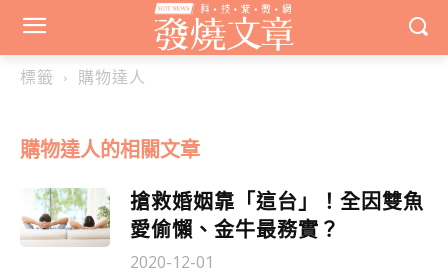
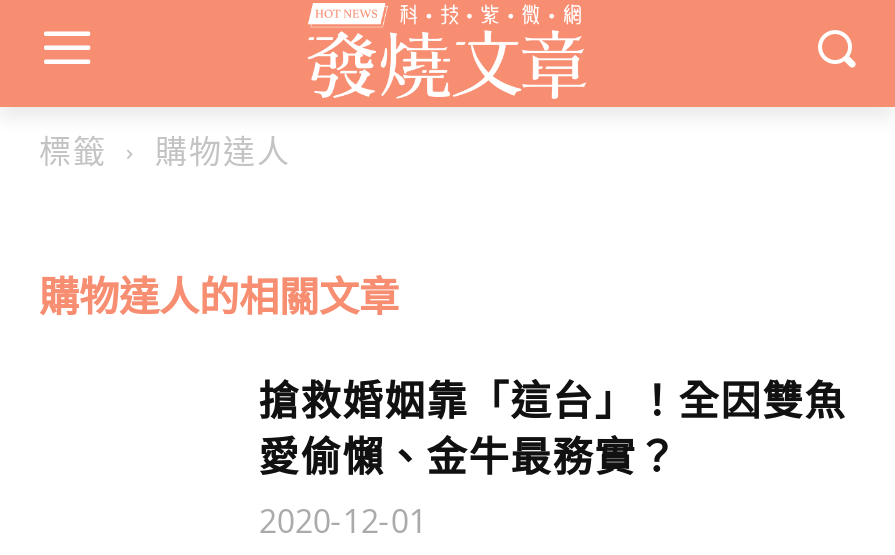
- [image]
